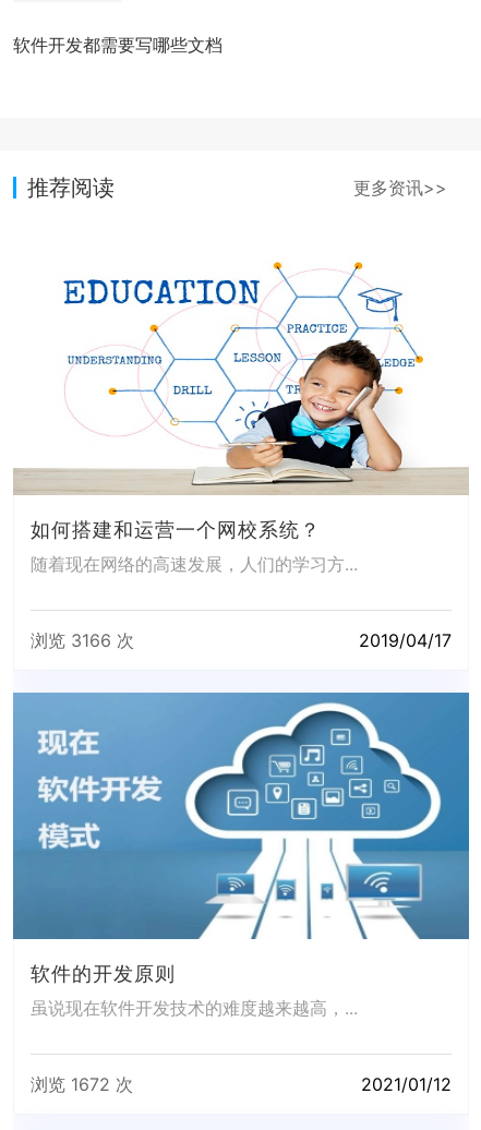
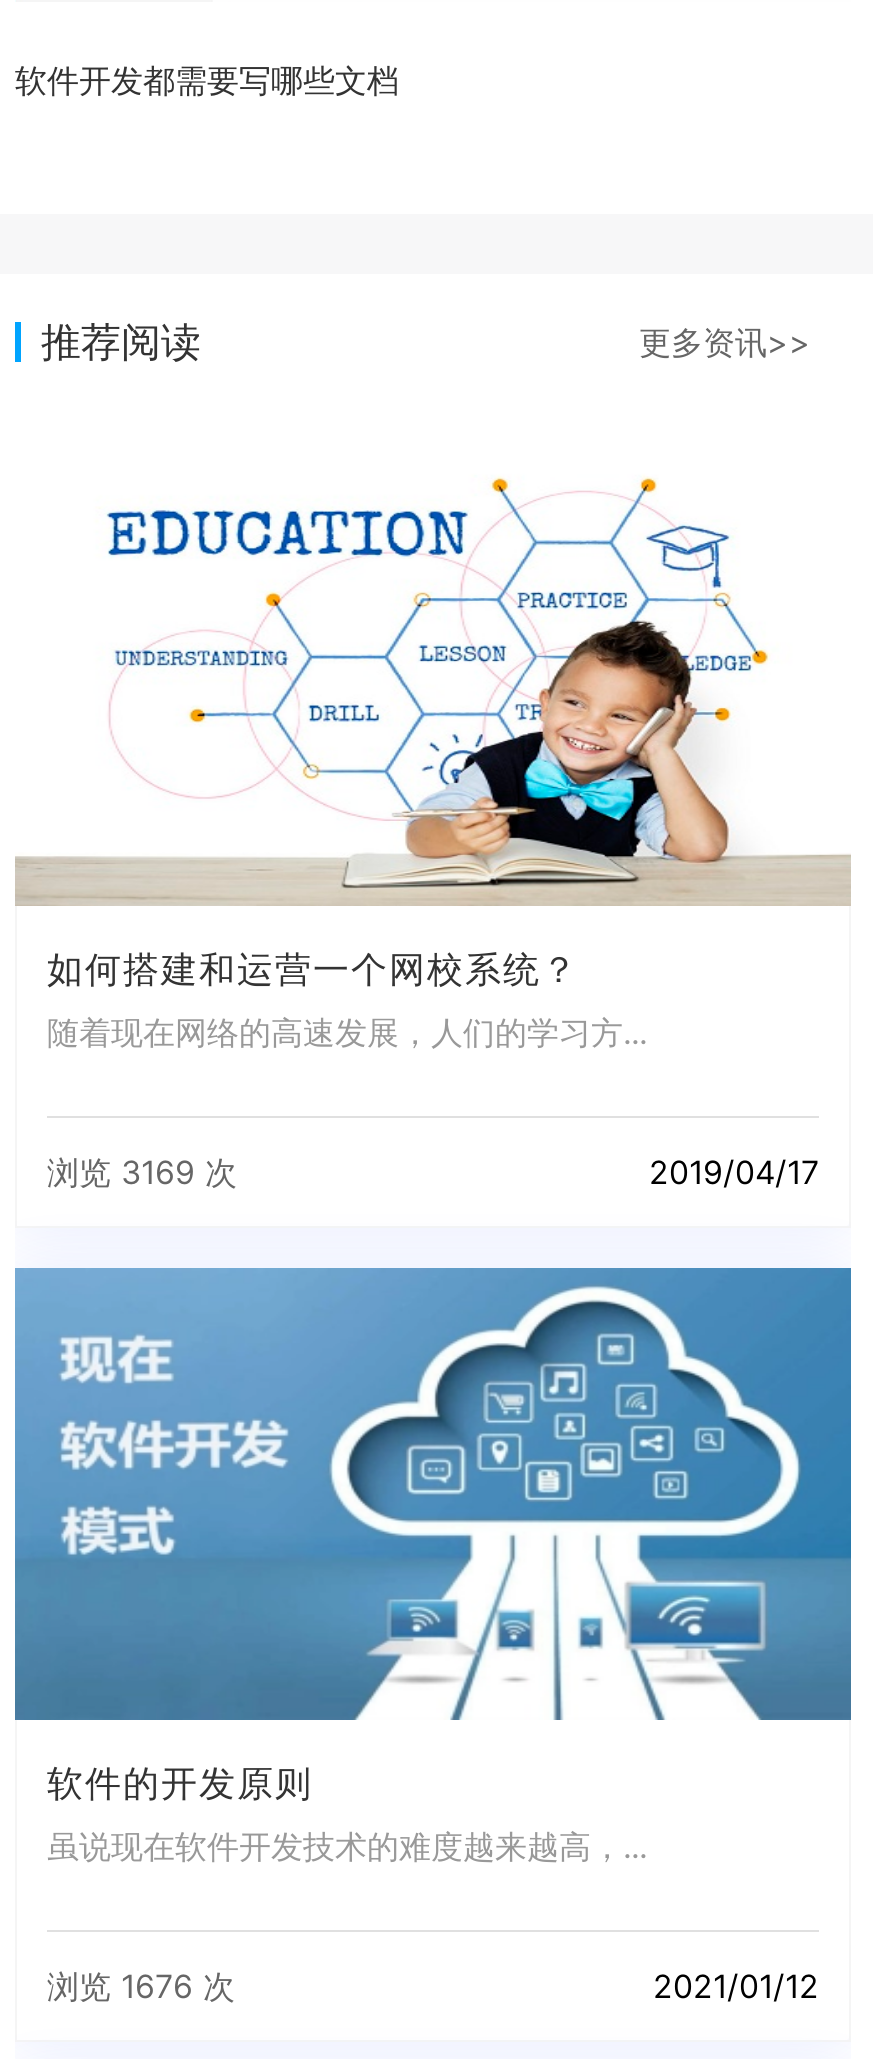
- 浏览 3166 次
+ 浏览 3169 次

- 浏览 1672 次
+ 浏览 1676 次
